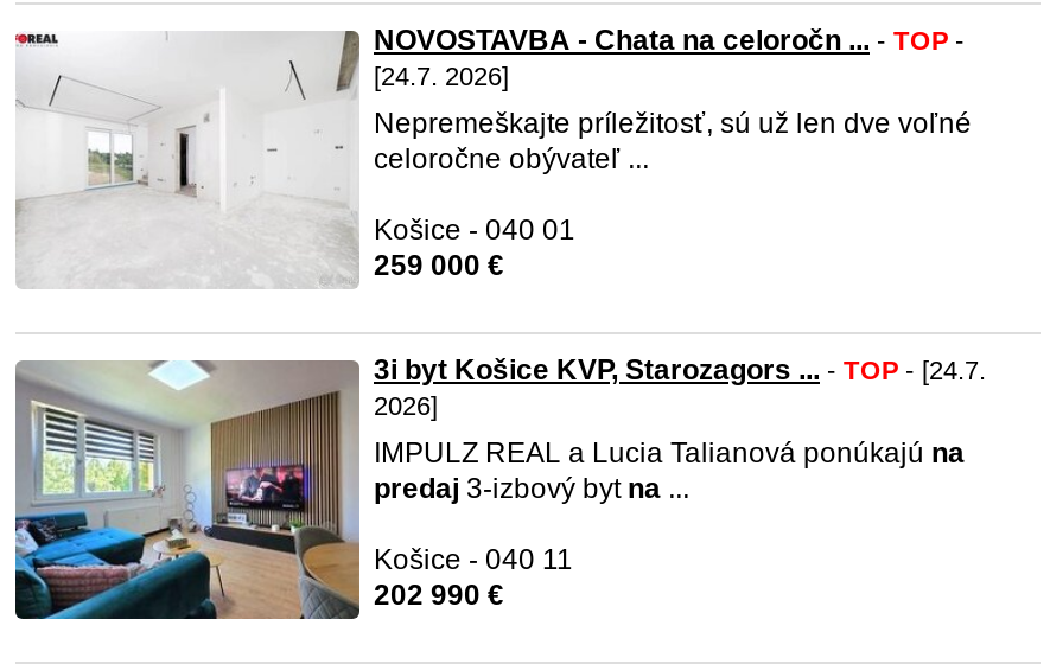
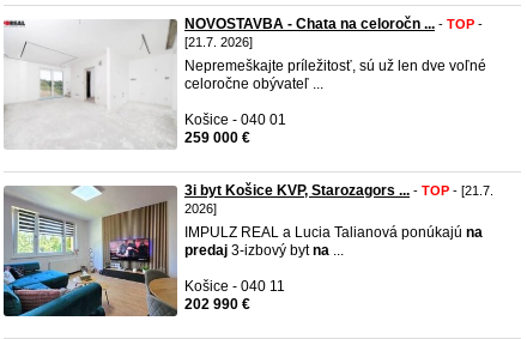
- [24.7. 2026]
+ [21.7. 2026]

- 3i byt Košice KVP, Starozagors ... - TOP - [24.7.
+ 3i byt Košice KVP, Starozagors ... - TOP - [21.7.
